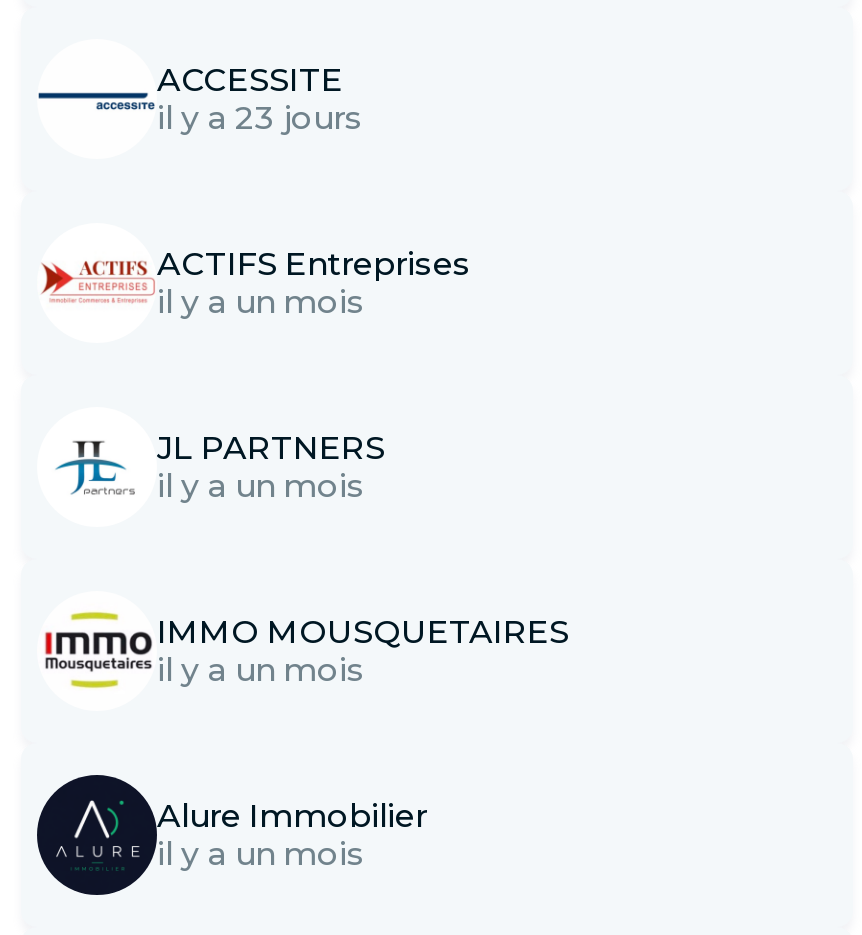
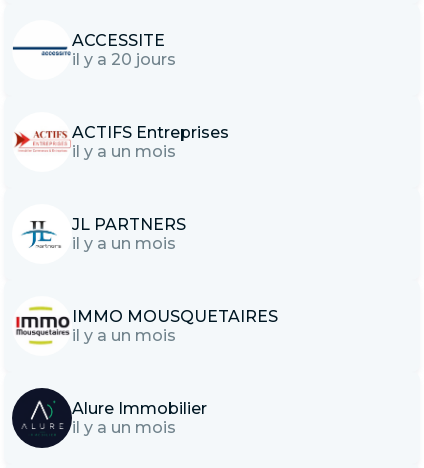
- il y a 23 jours
+ il y a 20 jours
